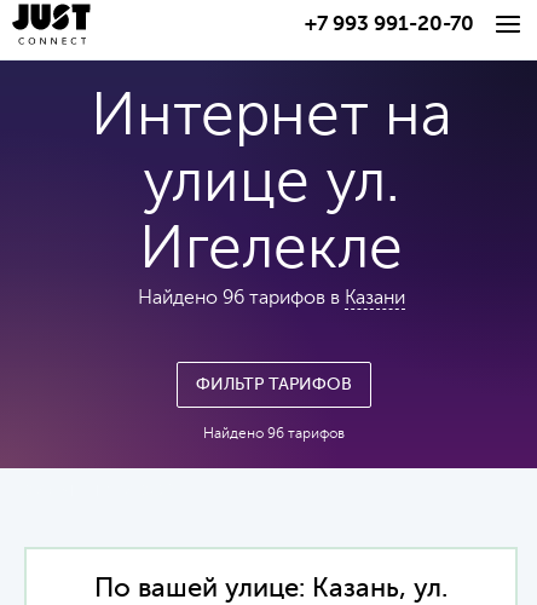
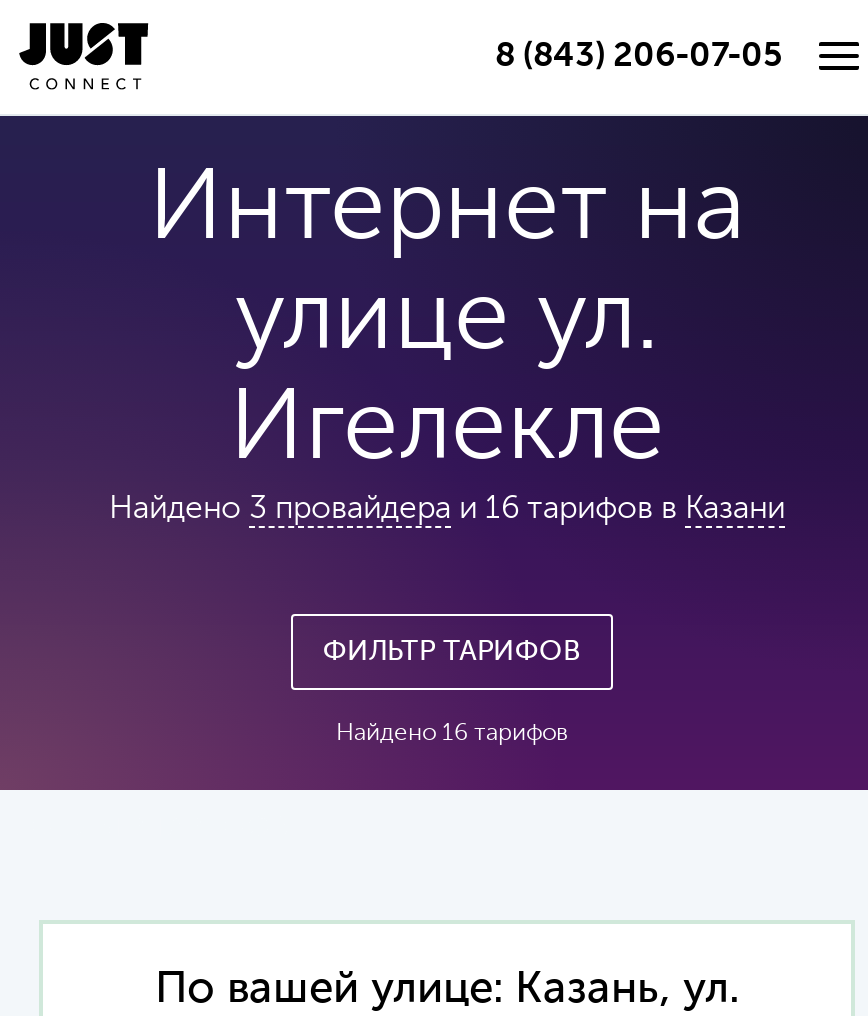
- +7 993 991-20-70
+ 8 (843) 206-07-05

- Найдено 96 тарифов в Казани
+ Найдено 3 провайдера и 16 тарифов в Казани

- Найдено 96 тарифов
+ Найдено 16 тарифов
